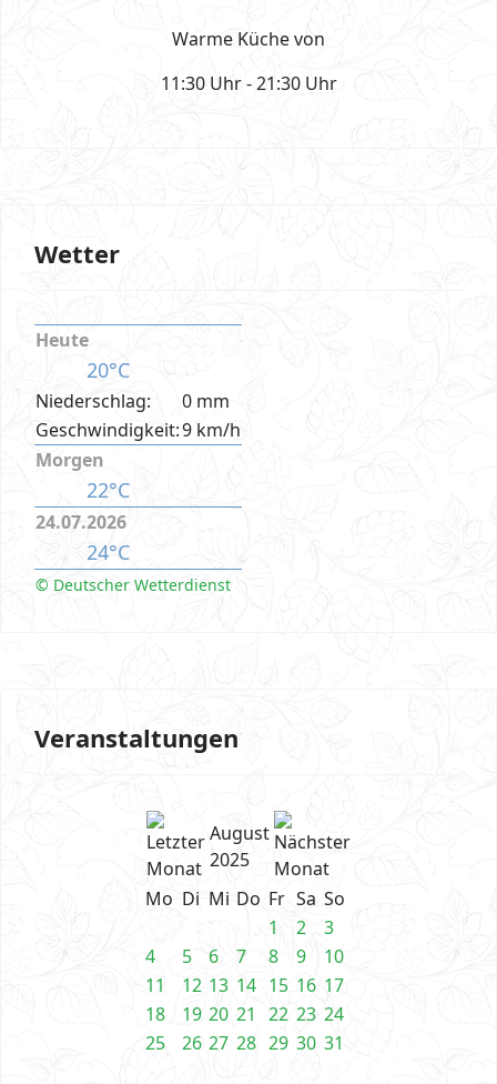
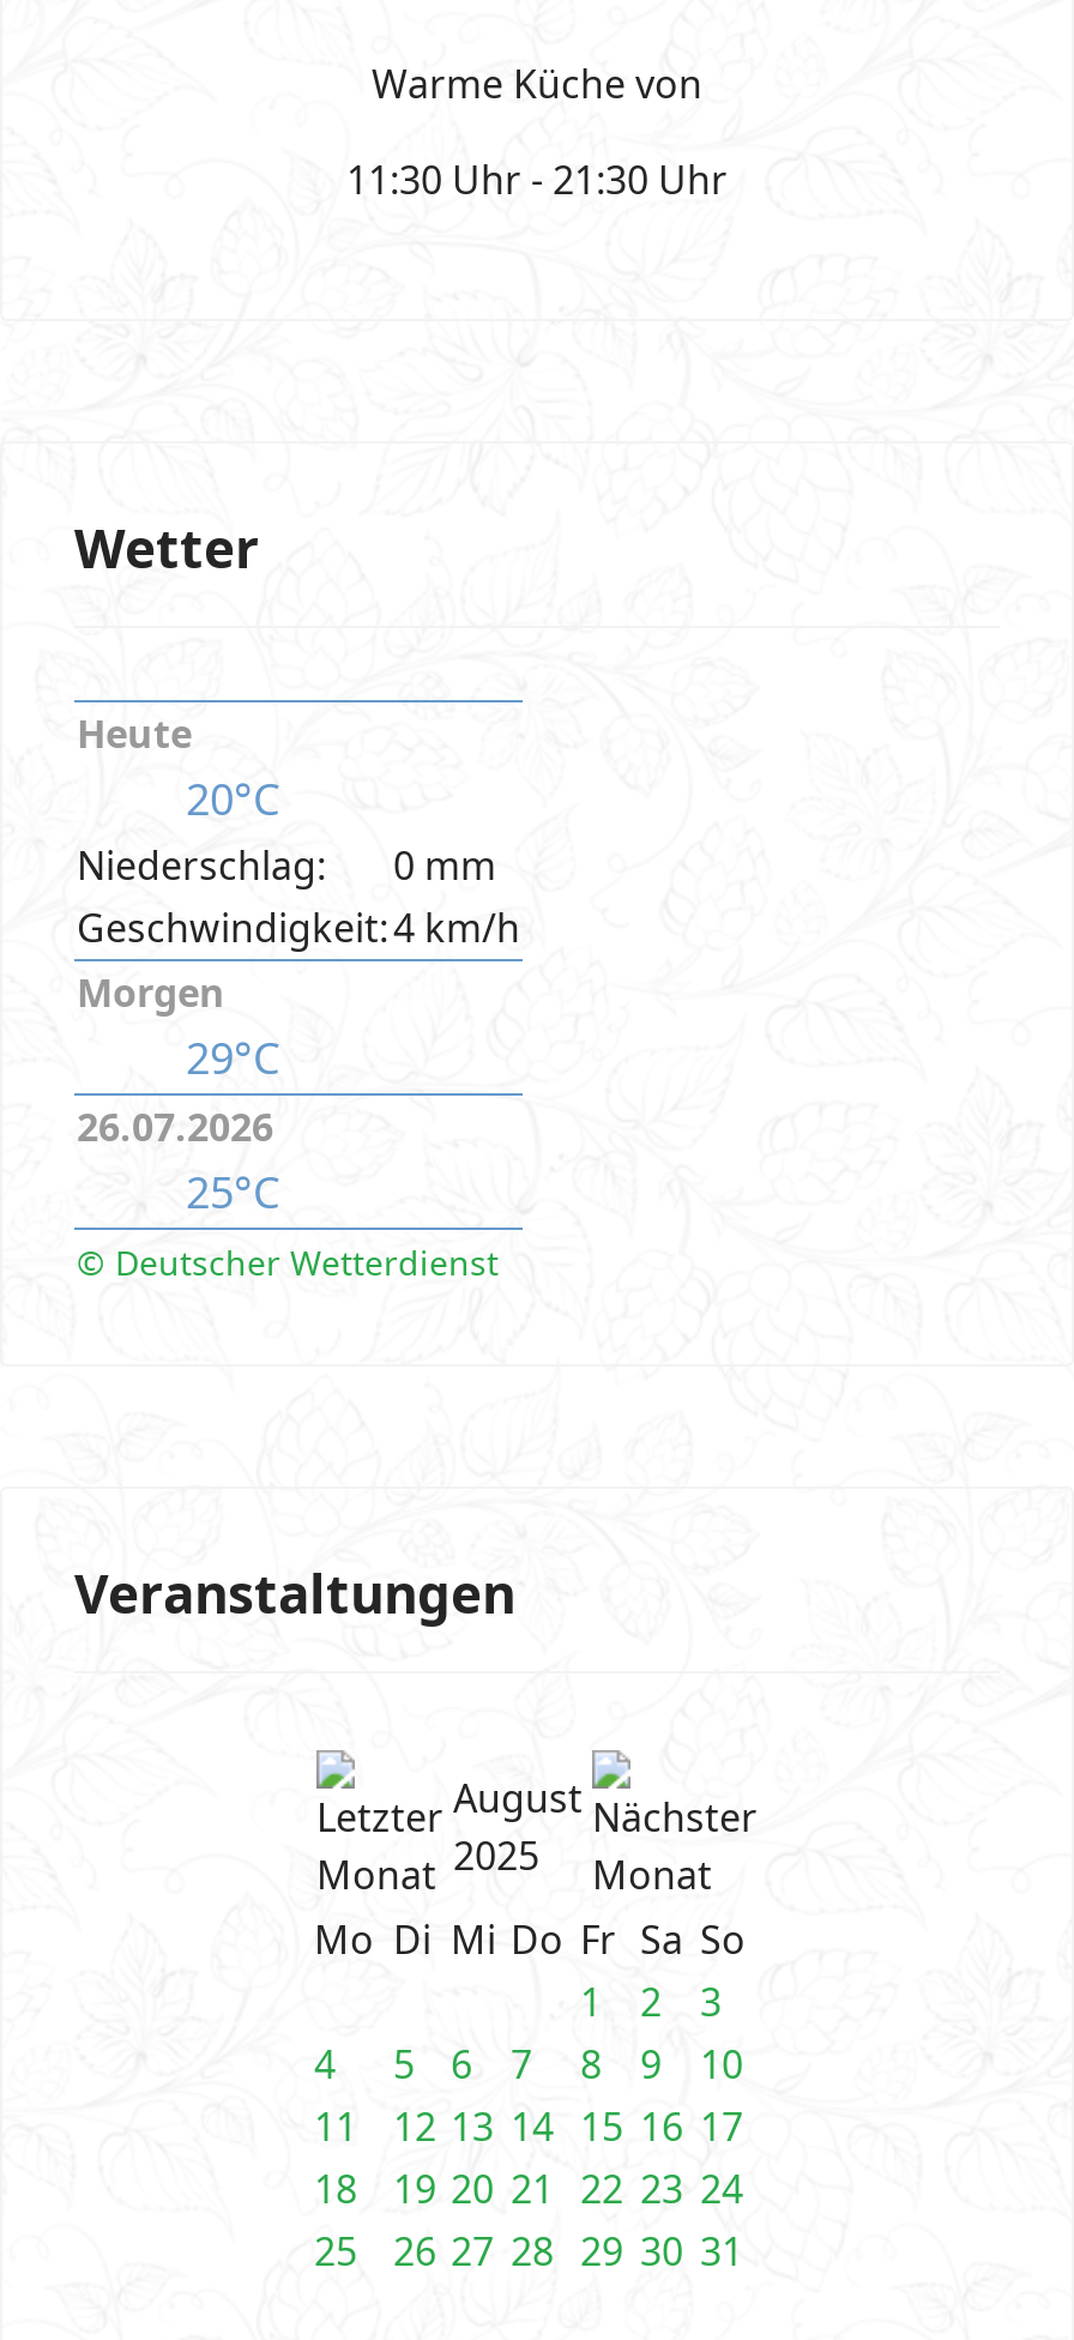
- Geschwindigkeit: 9 km/h
+ Geschwindigkeit: 4 km/h

- 22°C
- 24.07.2026
- 24°C
+ 29°C
+ 26.07.2026
+ 25°C
